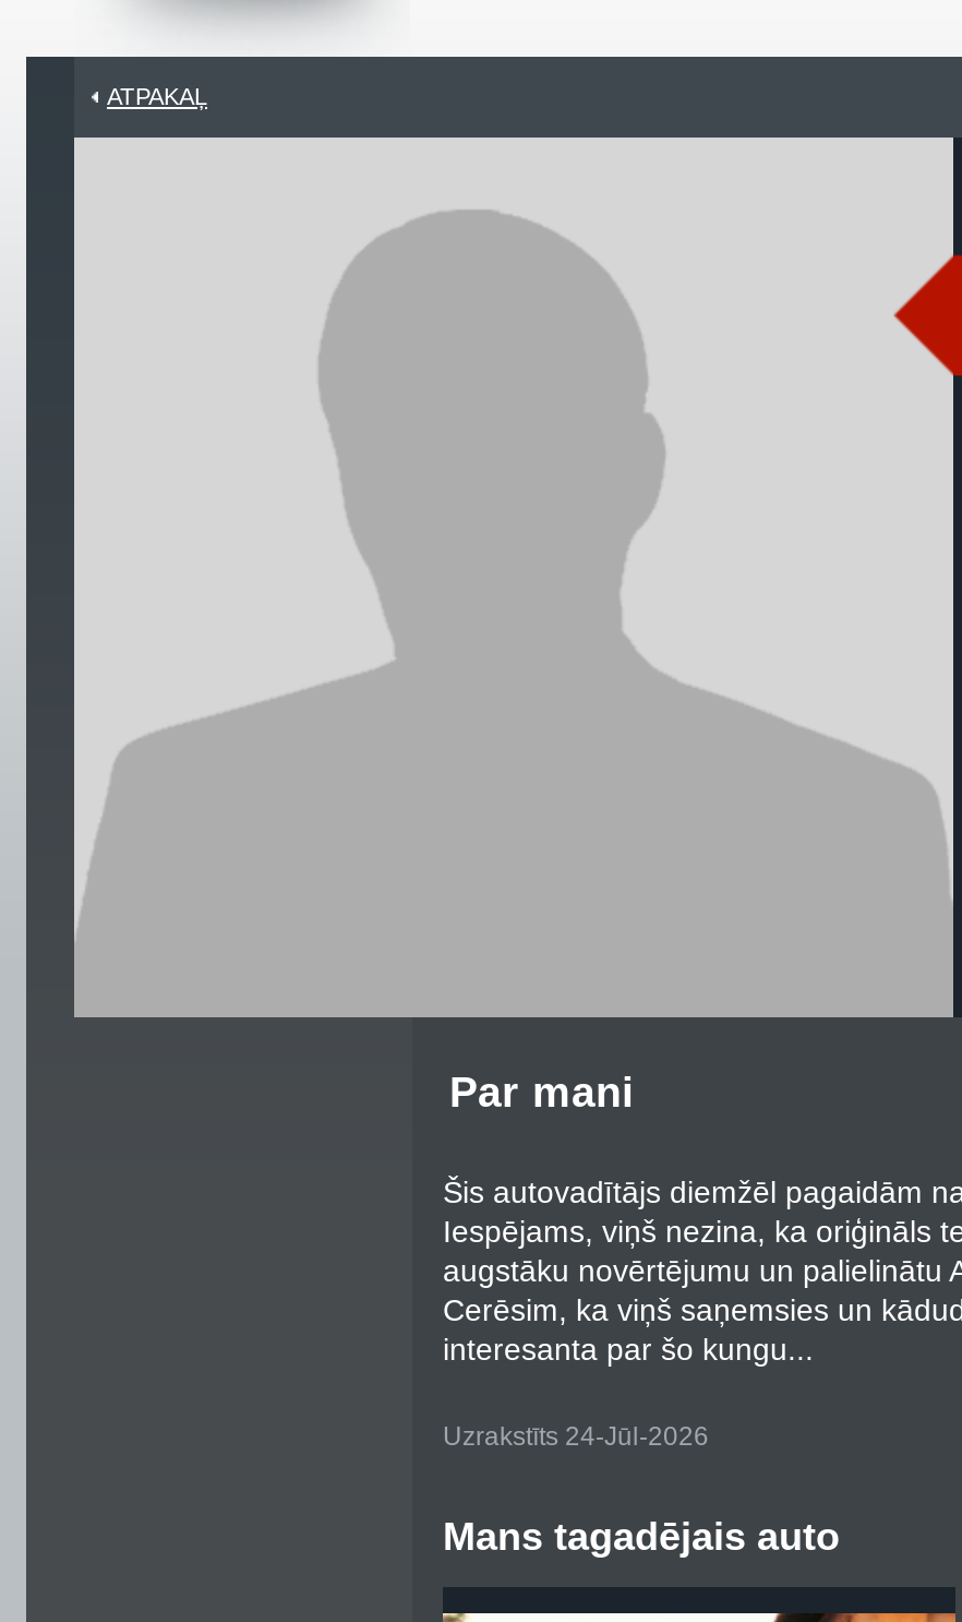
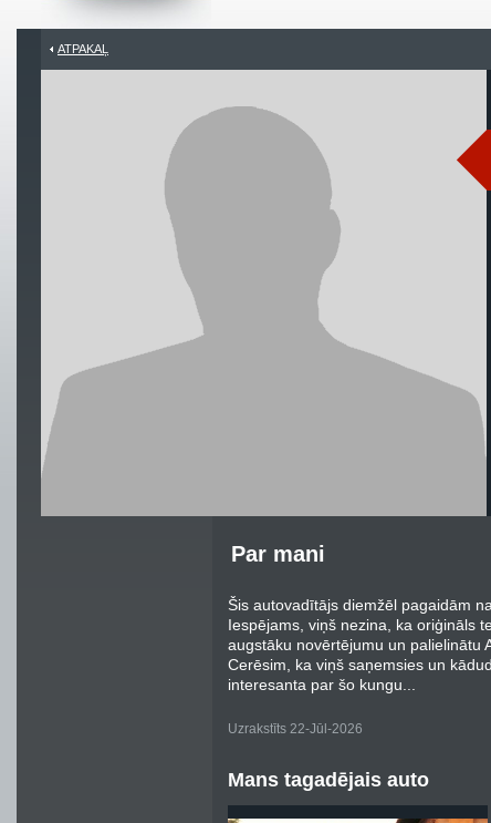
- Uzrakstīts 24-Jūl-2026
+ Uzrakstīts 22-Jūl-2026
